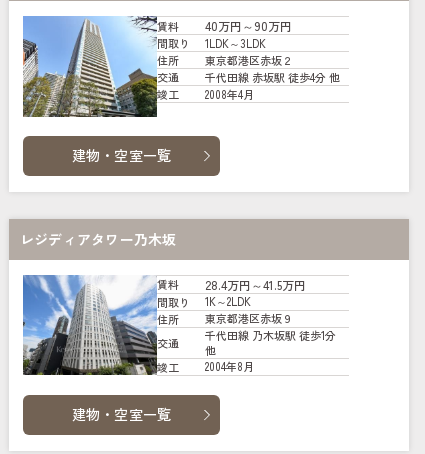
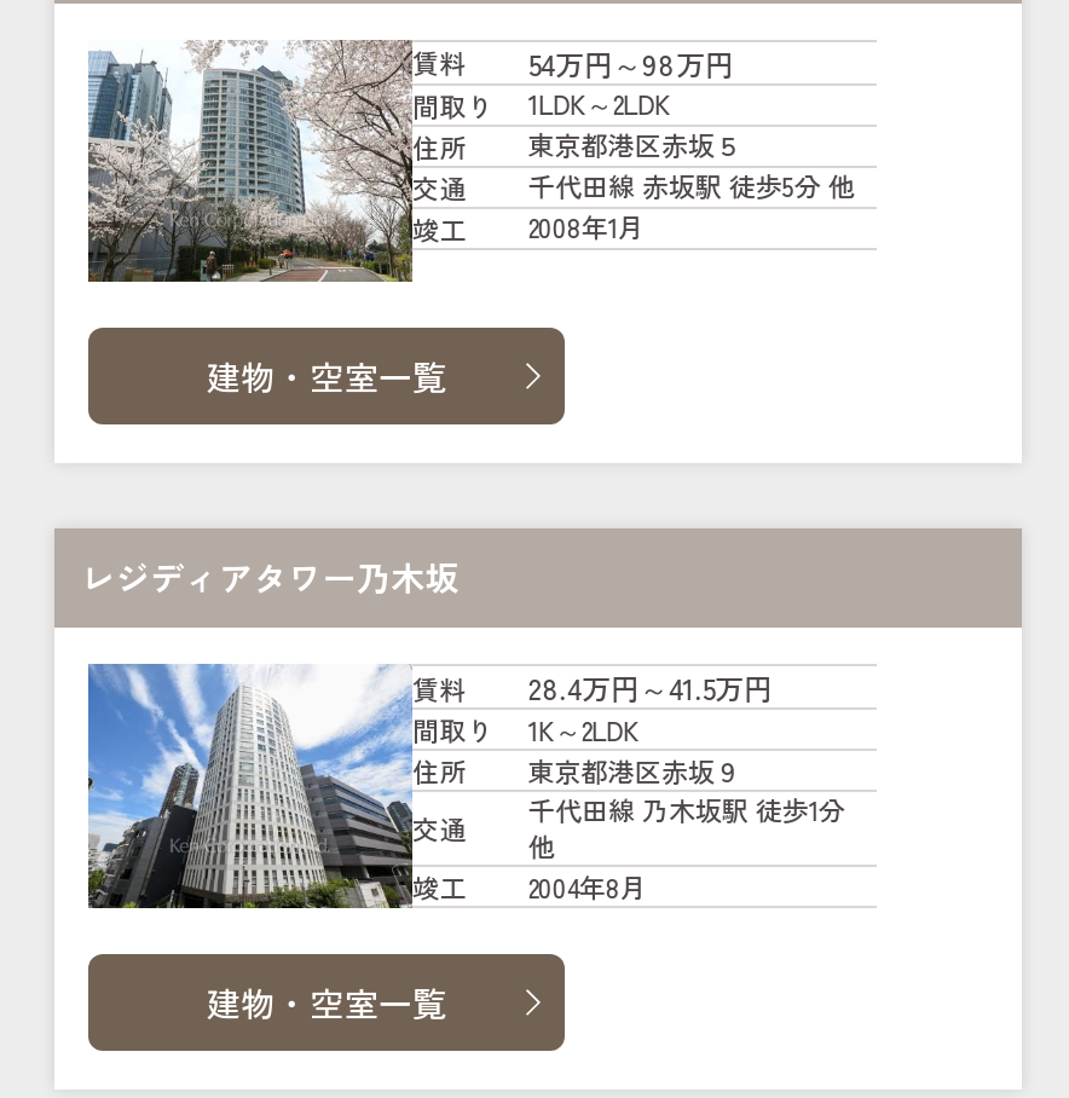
- [image]
- 間取り 1LDK～3LDK
+ [image]
+ 間取り 1LDK～2LDK

- 40万円～90万円
+ 54万円～98万円

- 東京都港区赤坂２
+ 東京都港区赤坂５

- 千代田線 赤坂駅 徒歩4分 他
+ 千代田線 赤坂駅 徒歩5分 他

- 2008年4月
+ 2008年1月
